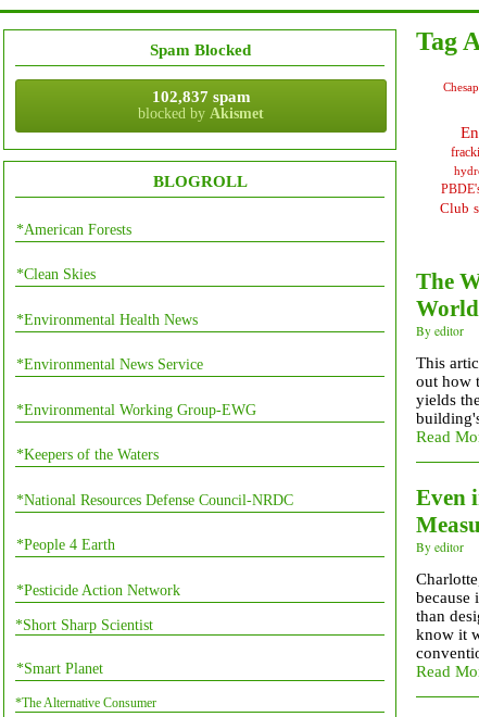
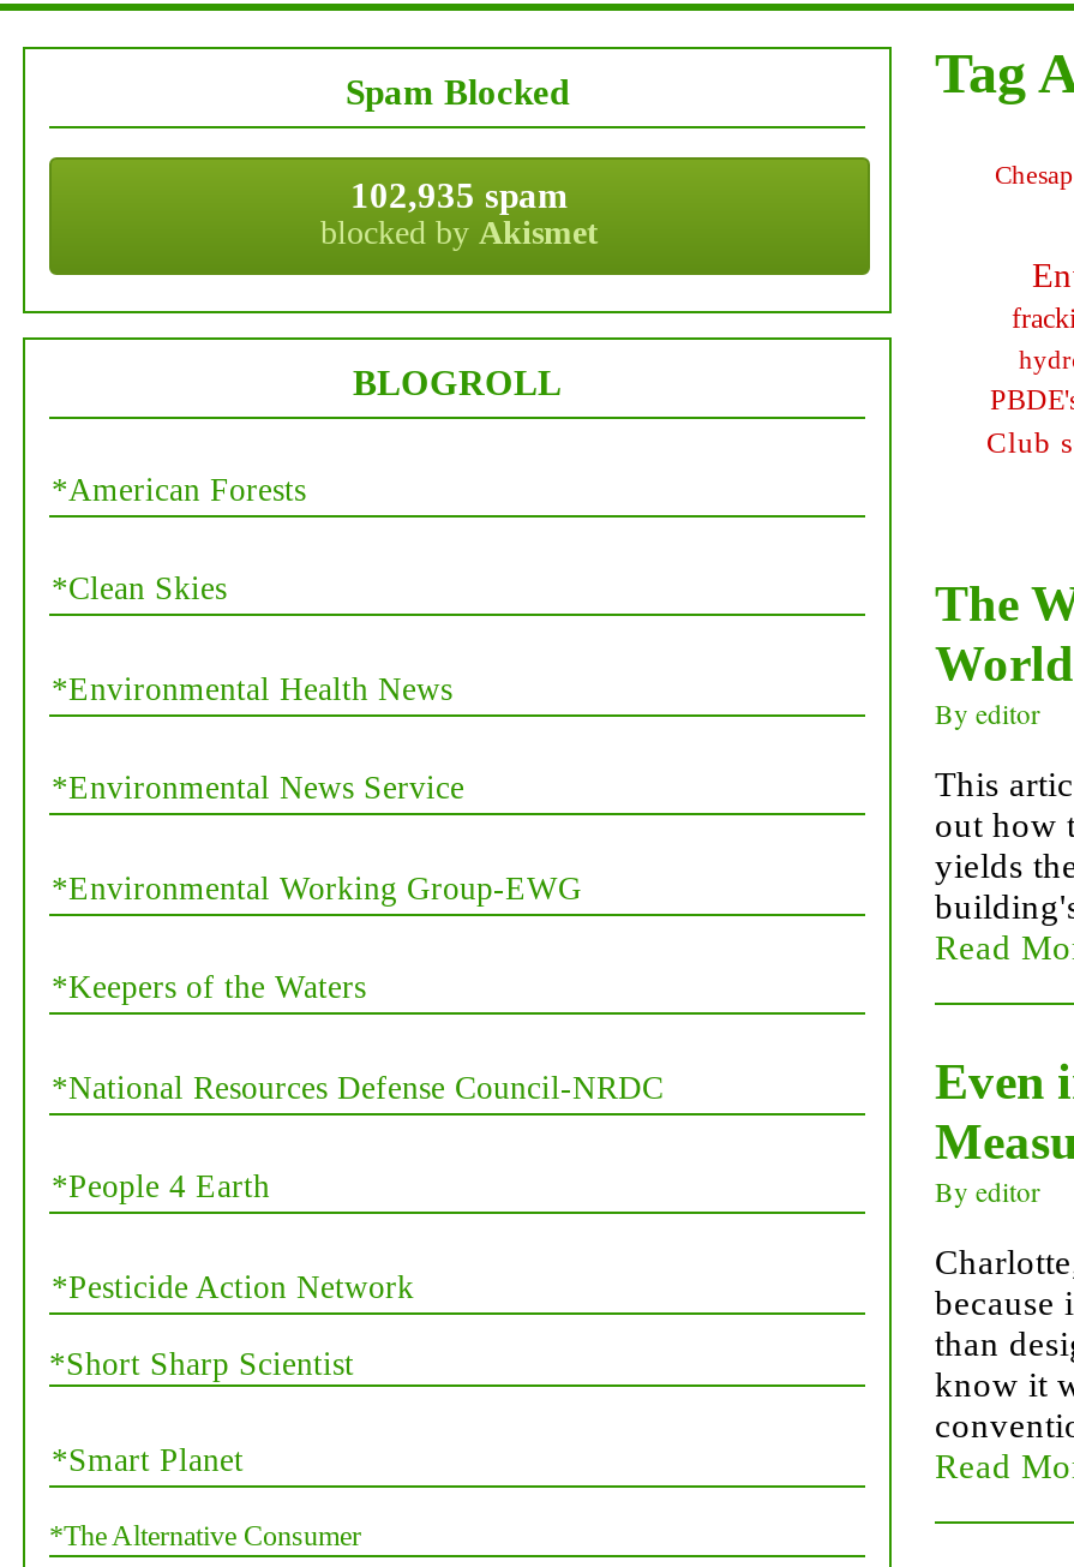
- 102,837 spam
+ 102,935 spam
